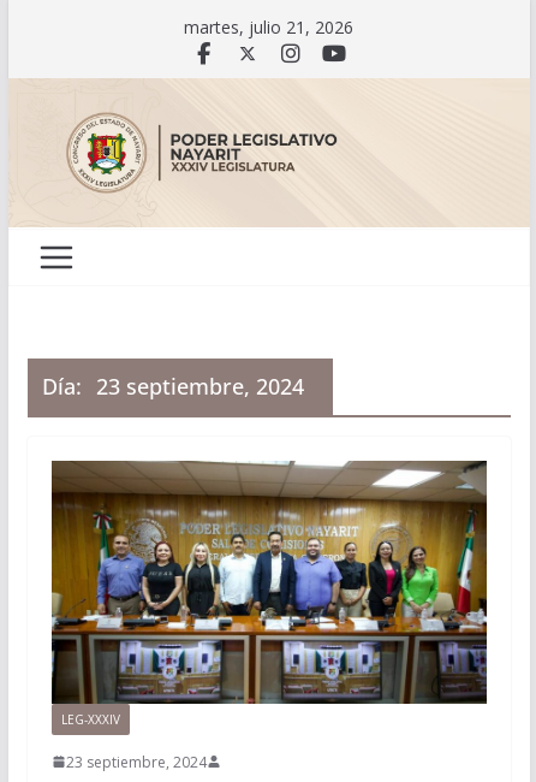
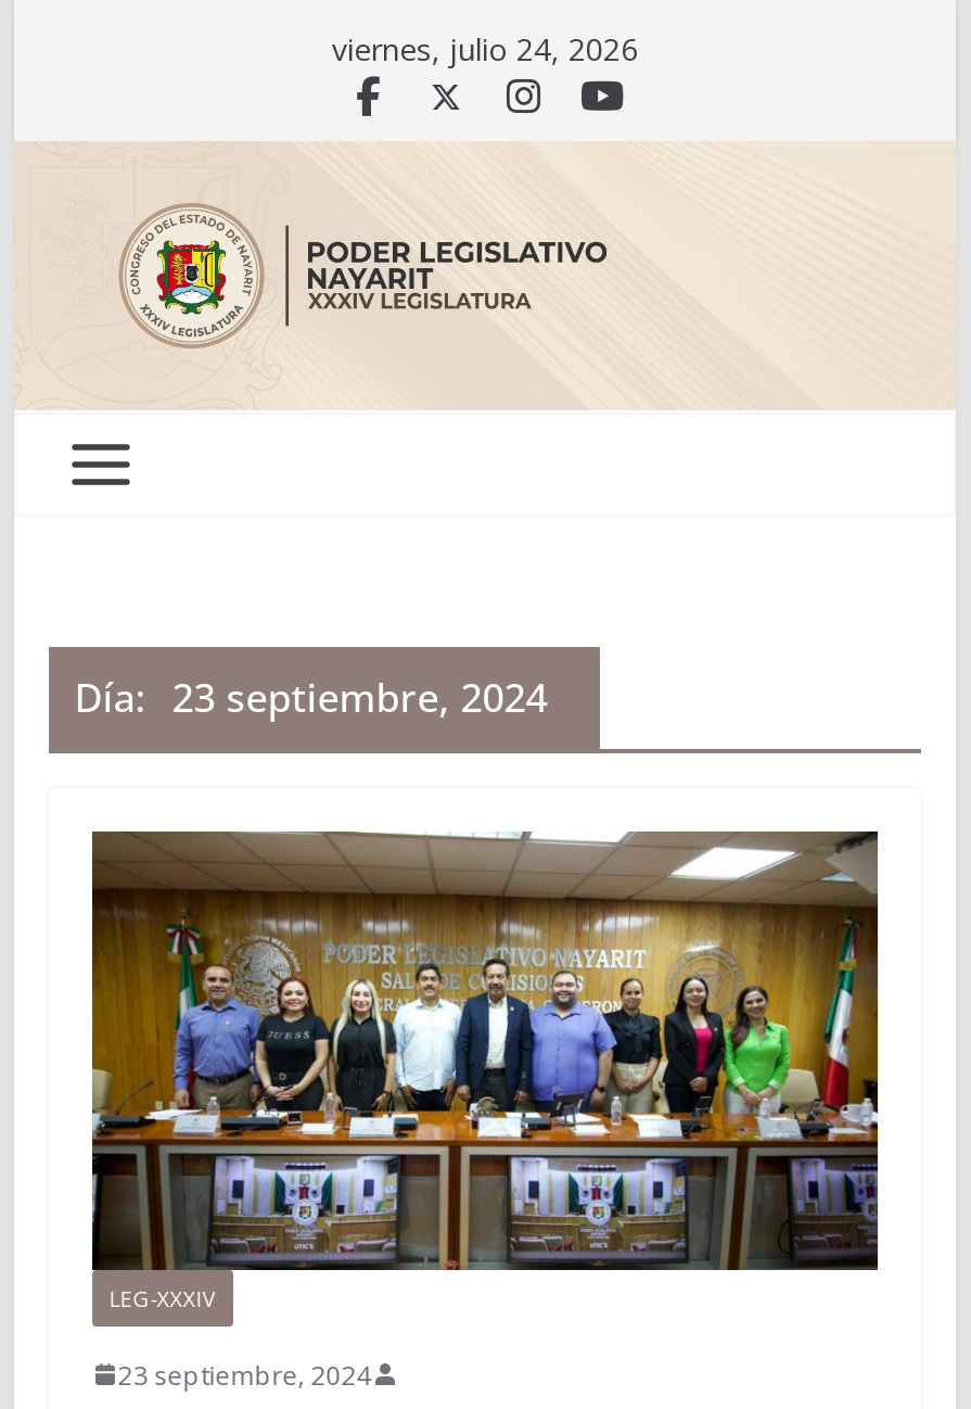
- martes, julio 21, 2026
+ viernes, julio 24, 2026
